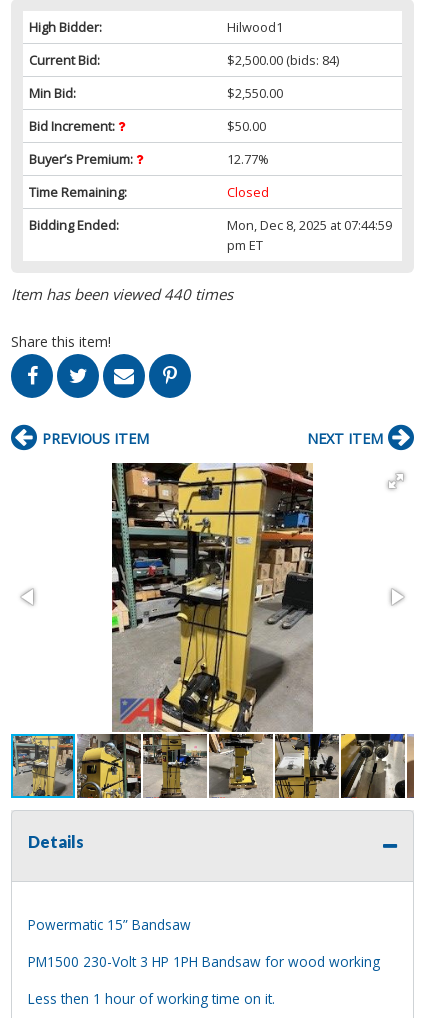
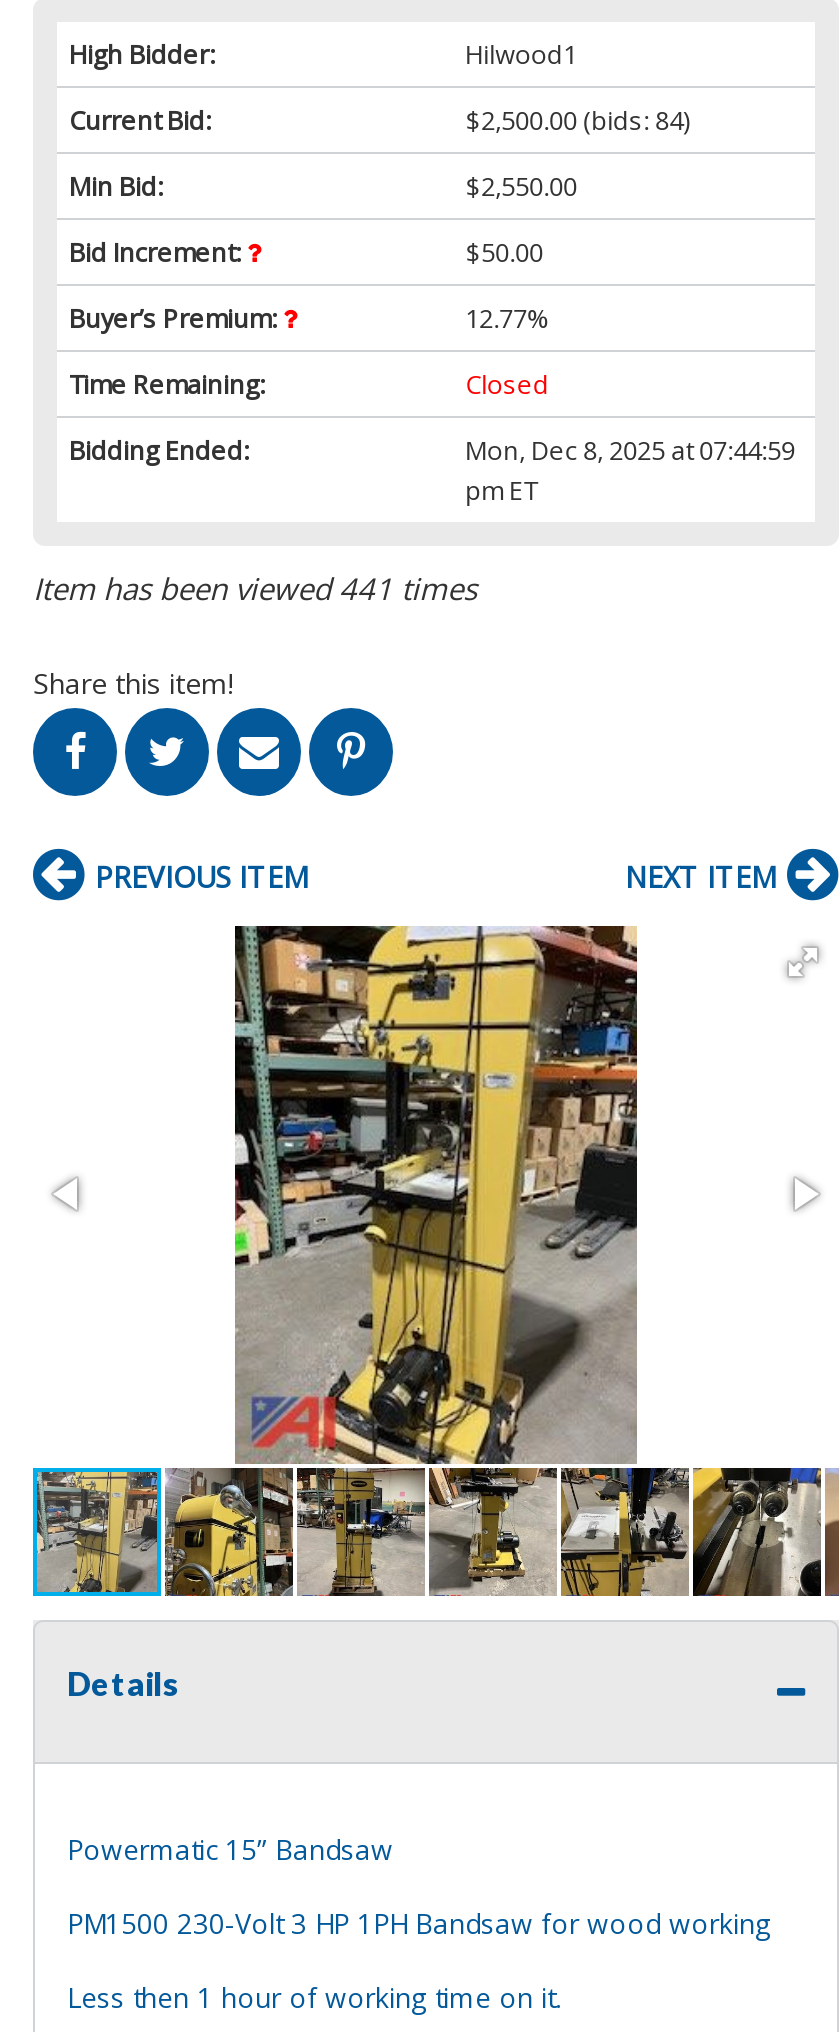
- Item has been viewed 440 times
+ Item has been viewed 441 times
